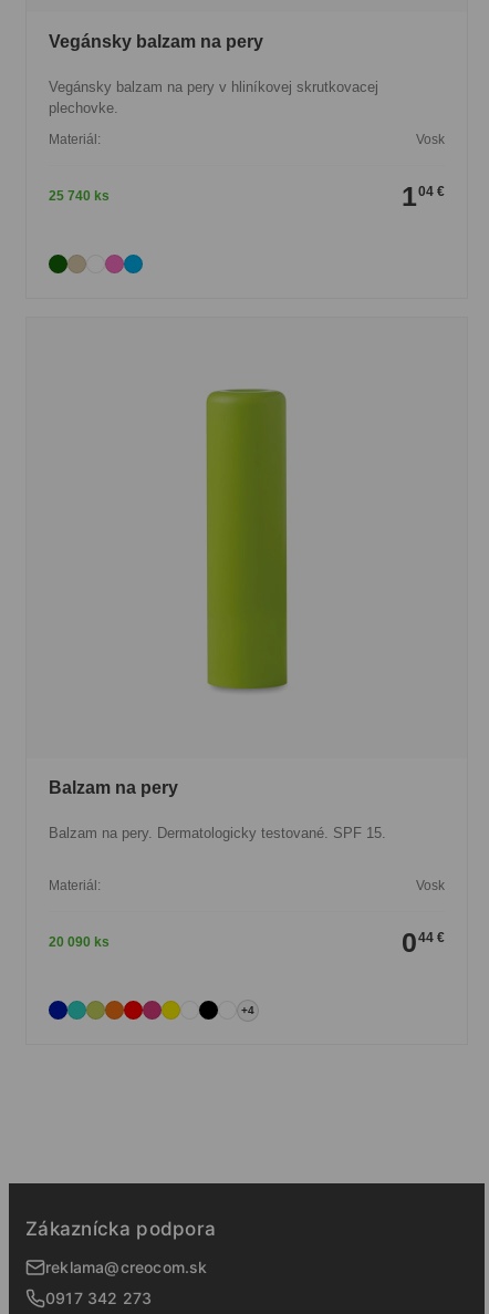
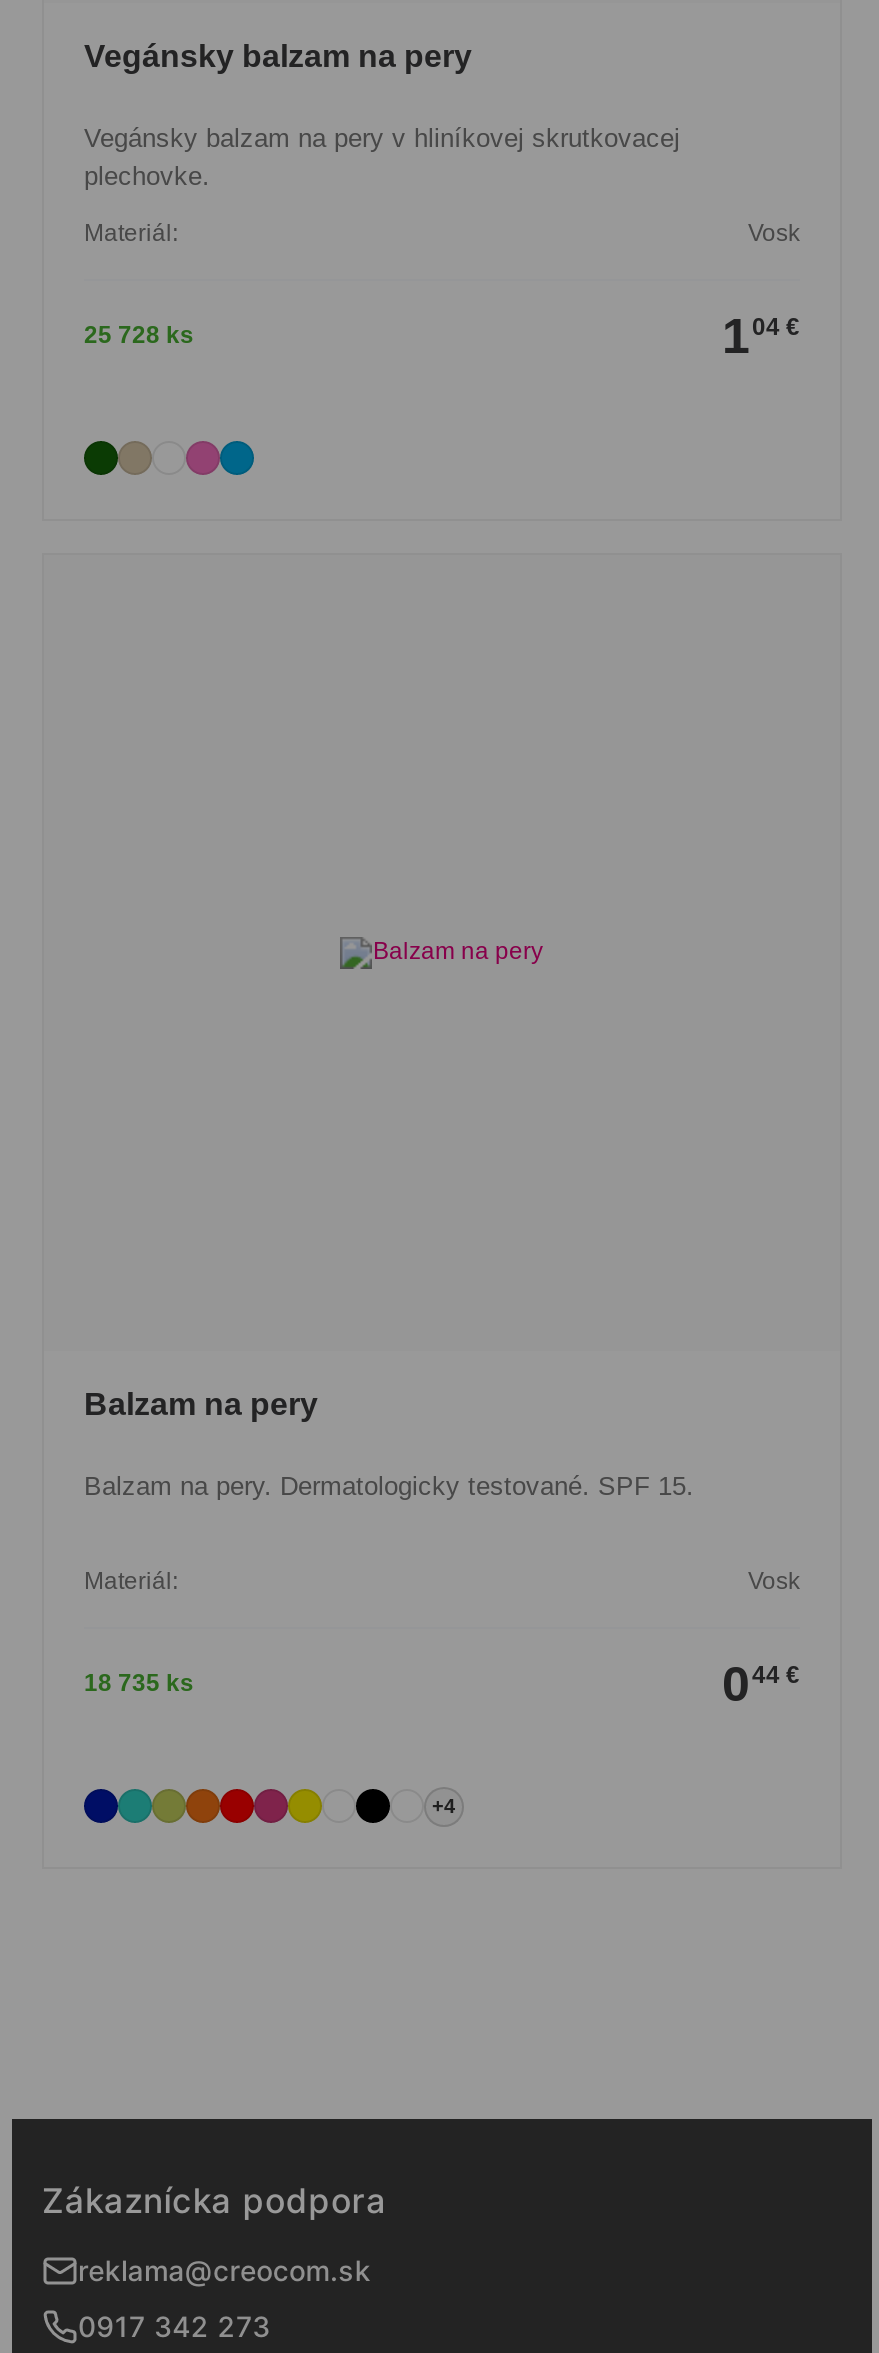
- 25 740 ks
+ 25 728 ks

- [image]

- 20 090 ks
+ 18 735 ks
